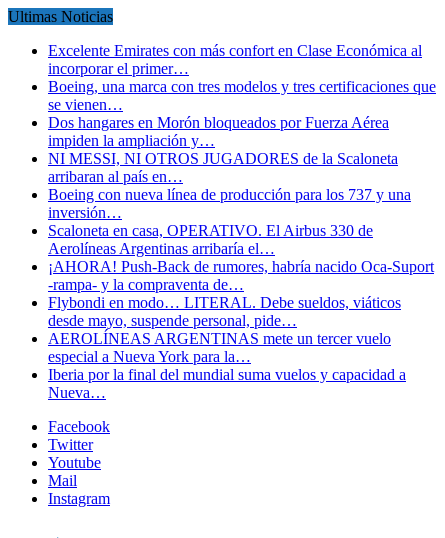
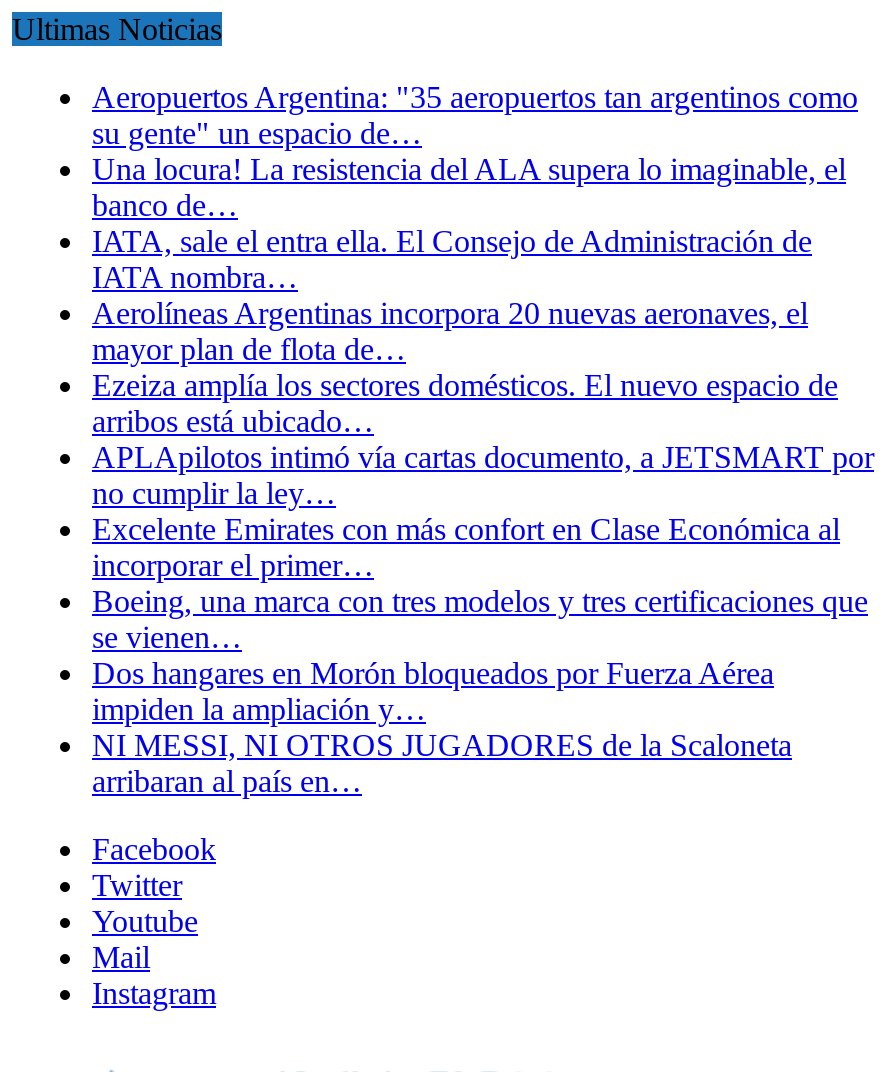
+ Aeropuertos Argentina: "35 aeropuertos tan argentinos como
+ su gente" un espacio de…
+ Una locura! La resistencia del ALA supera lo imaginable, el
+ banco de…
+ IATA, sale el entra ella. El Consejo de Administración de
+ IATA nombra…
+ Aerolíneas Argentinas incorpora 20 nuevas aeronaves, el
+ mayor plan de flota de…
+ Ezeiza amplía los sectores domésticos. El nuevo espacio de
+ arribos está ubicado…
+ APLApilotos intimó vía cartas documento, a JETSMART por
+ no cumplir la ley…

moved down: Excelente Emirates con más confort en Clase Económica al | incorporar el primer… | Boeing, una marca con tres modelos y tres certificaciones que | se vienen… | Dos hangares en Morón bloqueados por Fuerza Aérea | impiden la ampliación y… | NI MESSI, NI OTROS JUGADORES de la Scaloneta | arribaran al país en…

- Boeing con nueva línea de producción para los 737 y una
- inversión…
- Scaloneta en casa, OPERATIVO. El Airbus 330 de
- Aerolíneas Argentinas arribaría el…
- ¡AHORA! Push-Back de rumores, habría nacido Oca-Suport
- -rampa- y la compraventa de…
- Flybondi en modo… LITERAL. Debe sueldos, viáticos
- desde mayo, suspende personal, pide…
- AEROLÍNEAS ARGENTINAS mete un tercer vuelo
- especial a Nueva York para la…
- Iberia por la final del mundial suma vuelos y capacidad a
- Nueva…
